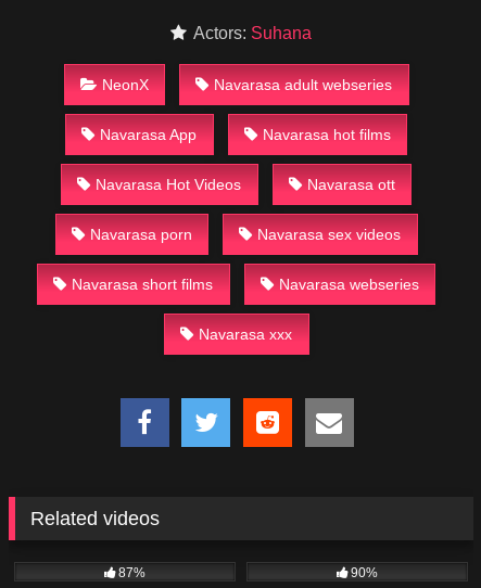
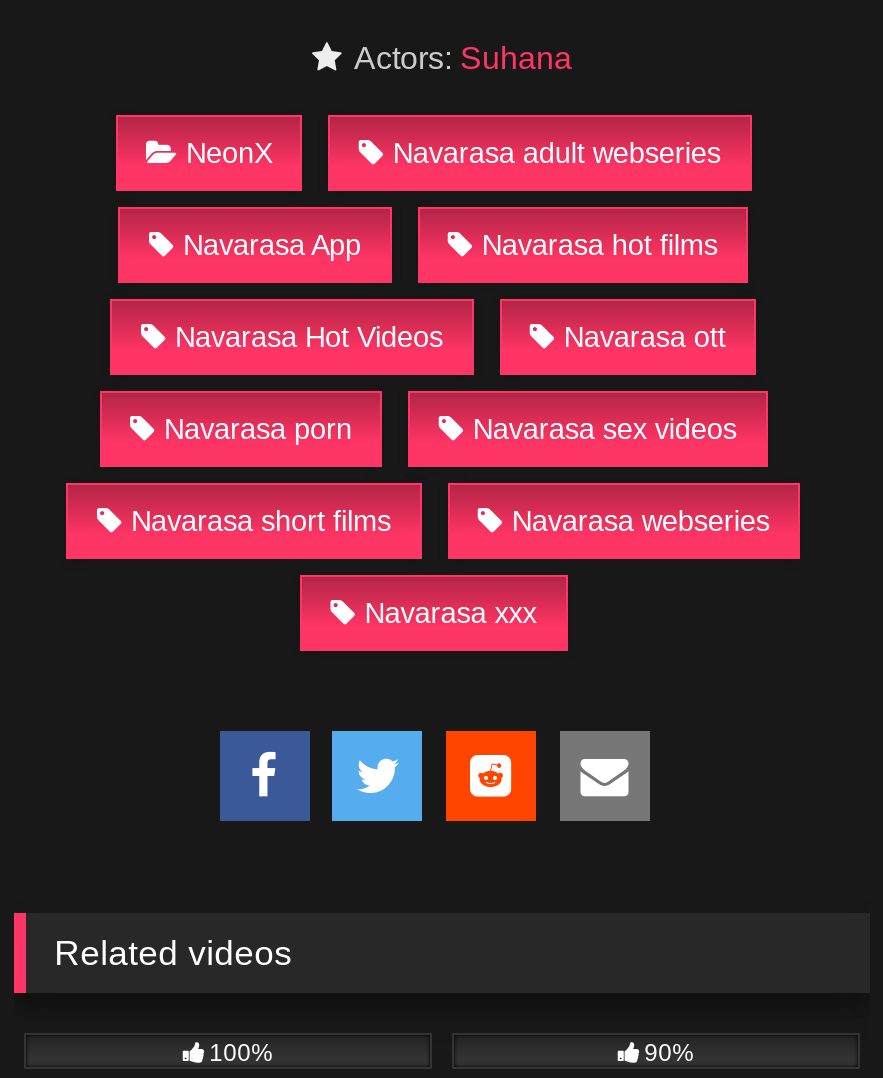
- 87%
+ 100%
